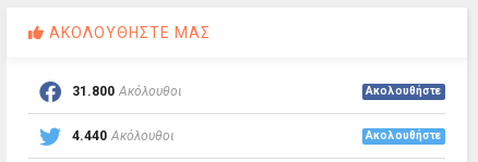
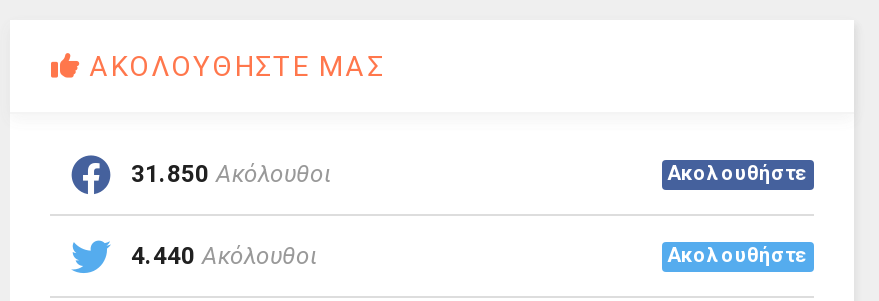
- 31.800 Ακόλουθοι
+ 31.850 Ακόλουθοι
